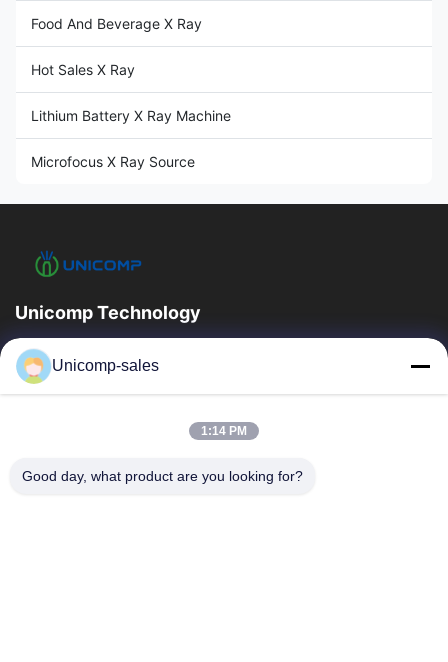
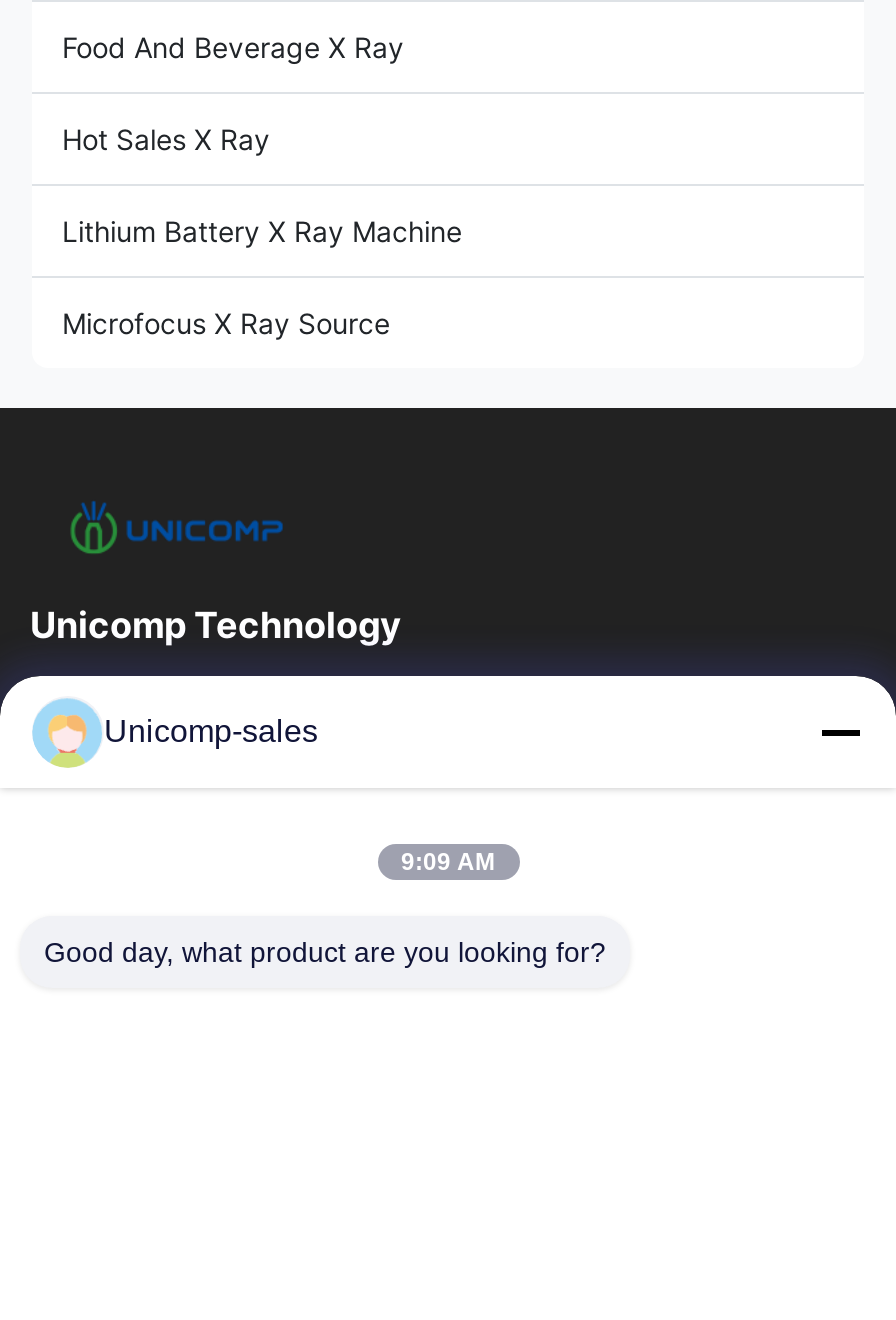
- 1:14 PM
+ 9:09 AM
